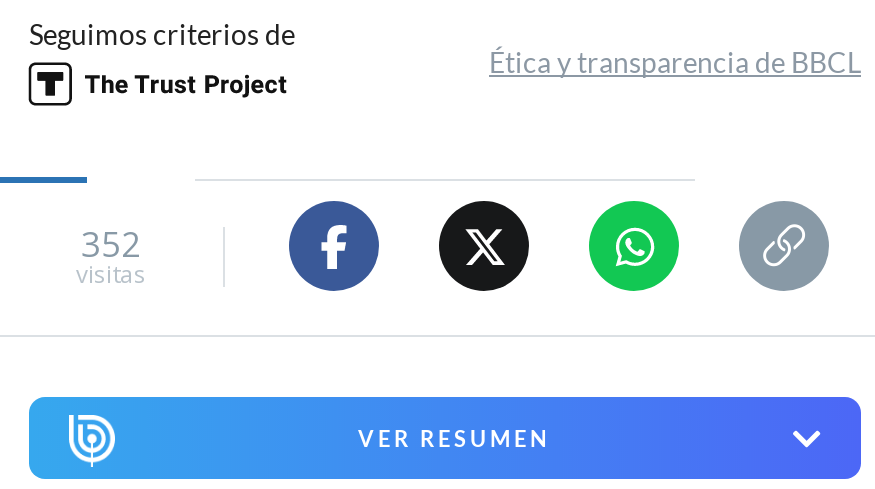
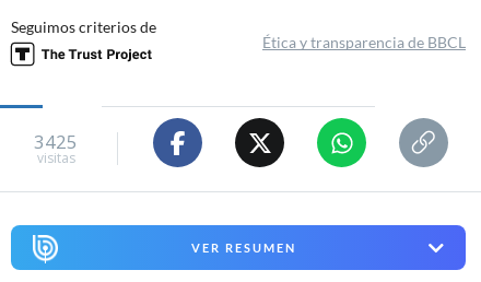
- 352
+ 3425
